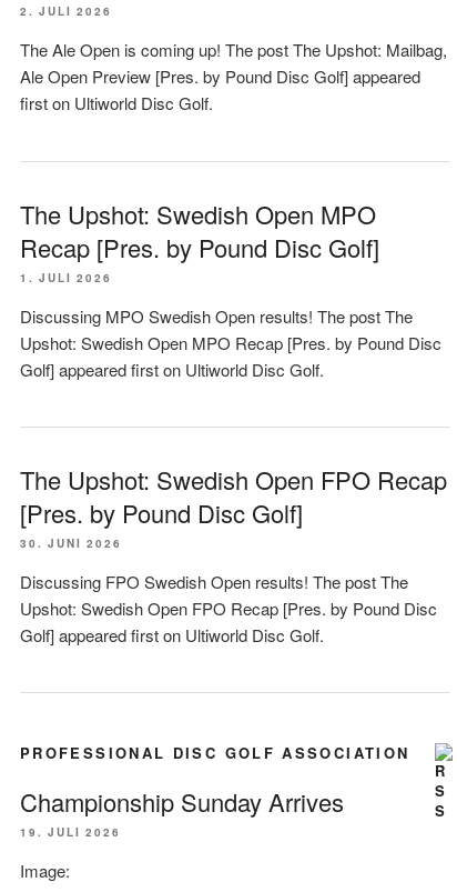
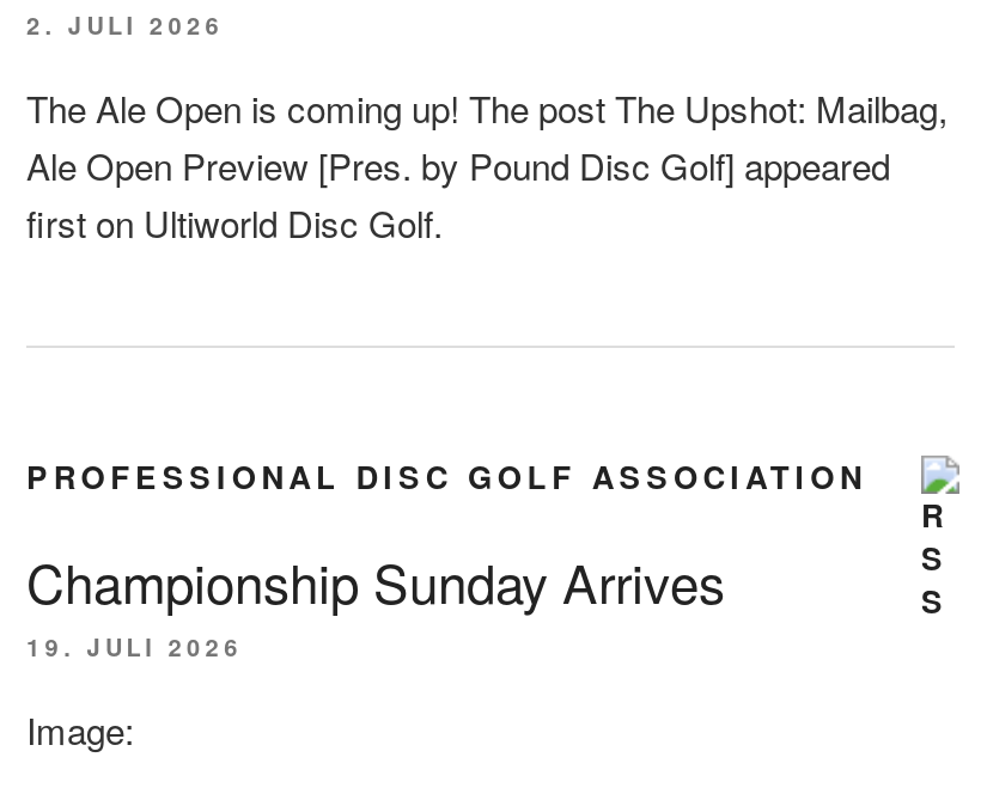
- The Upshot: Swedish Open MPO
- Recap [Pres. by Pound Disc Golf]
- 1. JULI 2026
- Discussing MPO Swedish Open results! The post The
- Upshot: Swedish Open MPO Recap [Pres. by Pound Disc
- Golf] appeared first on Ultiworld Disc Golf.
- The Upshot: Swedish Open FPO Recap
- [Pres. by Pound Disc Golf]
- 30. JUNI 2026
- Discussing FPO Swedish Open results! The post The
- Upshot: Swedish Open FPO Recap [Pres. by Pound Disc
- Golf] appeared first on Ultiworld Disc Golf.
